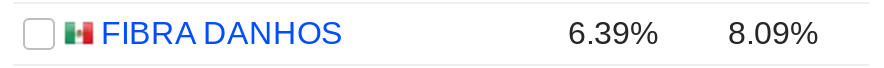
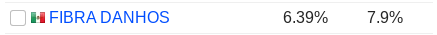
- 8.09%
+ 7.9%
